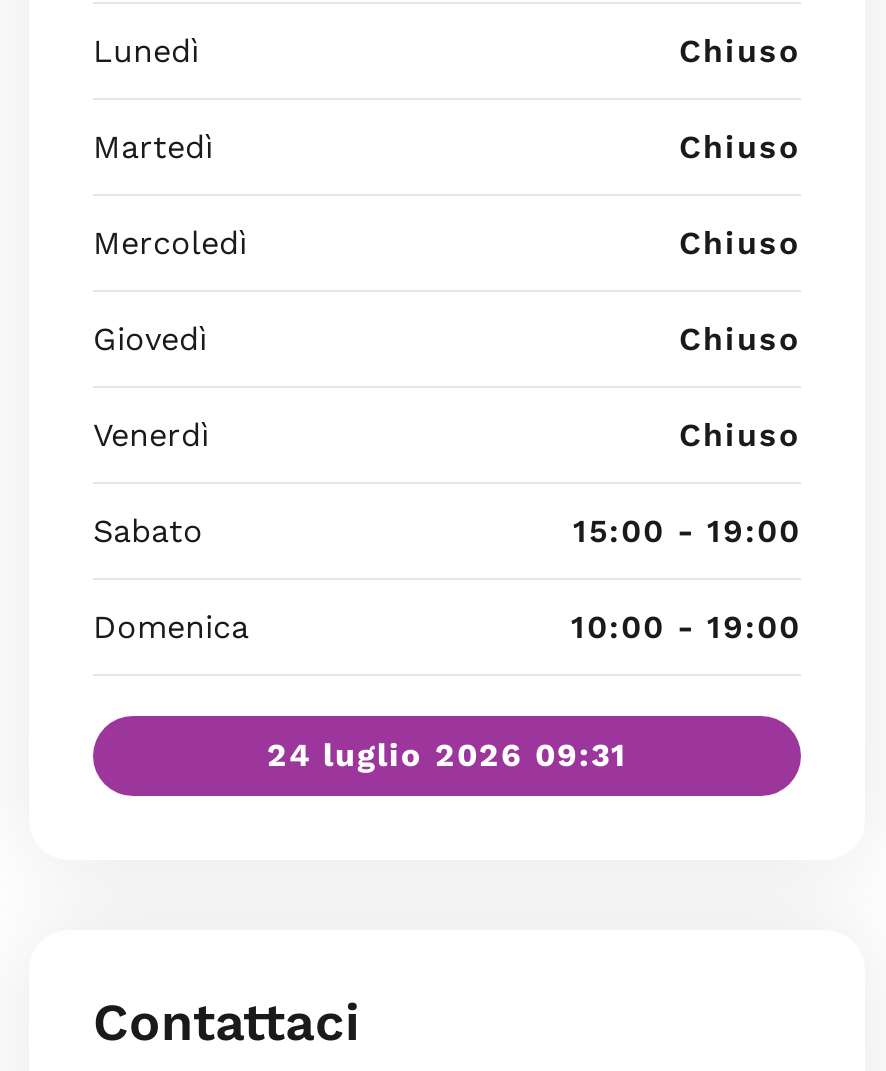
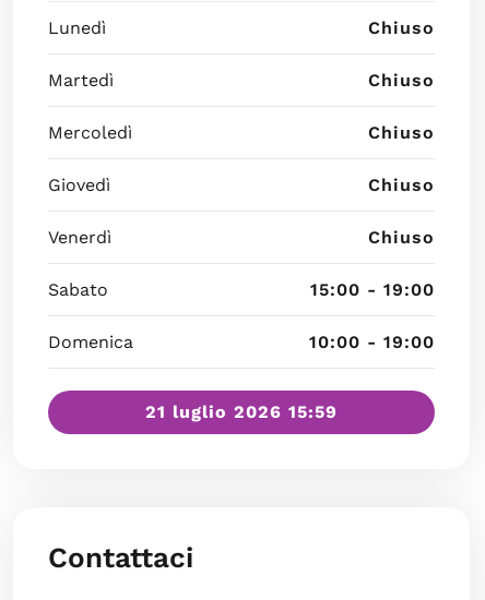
- 24 luglio 2026 09:31
+ 21 luglio 2026 15:59
